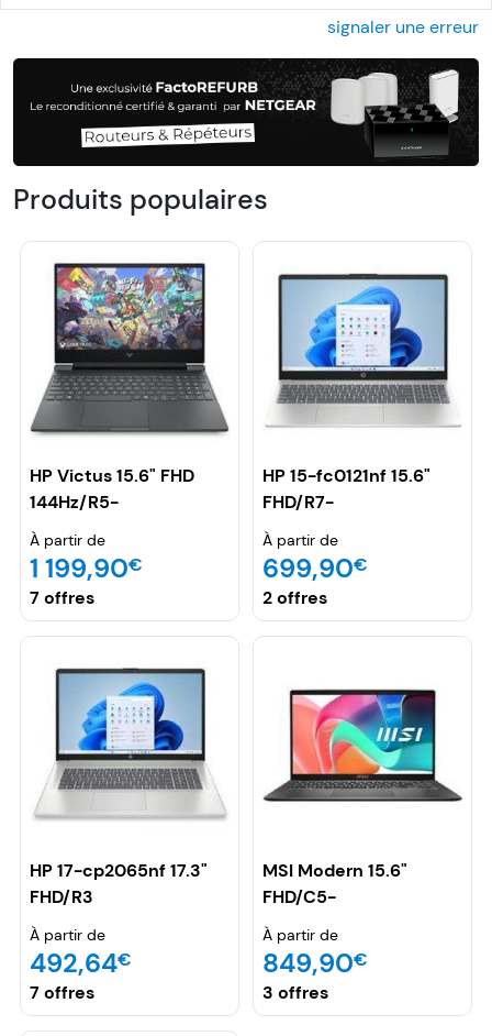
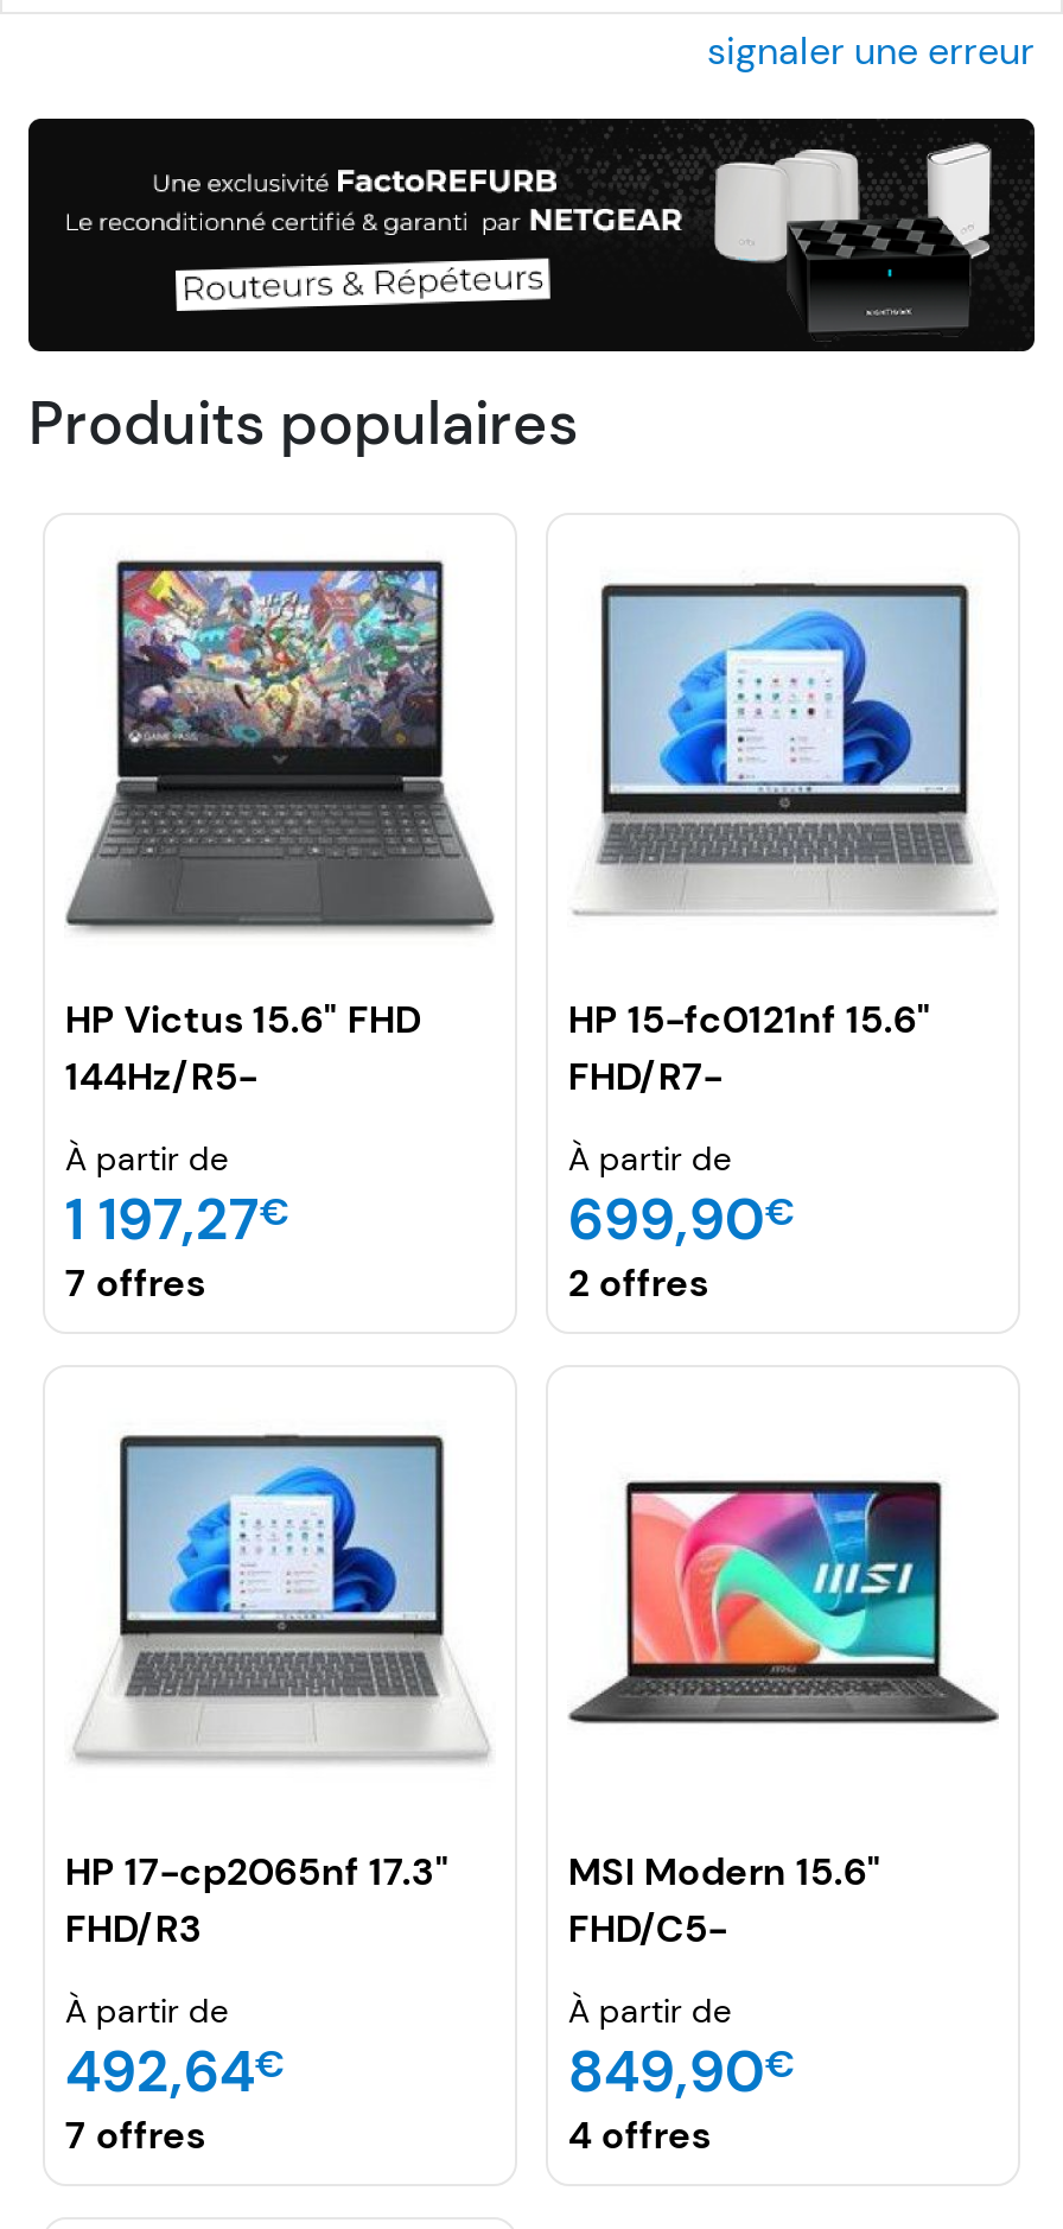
- 1 199,90€
+ 1 197,27€

- 3 offres
+ 4 offres
